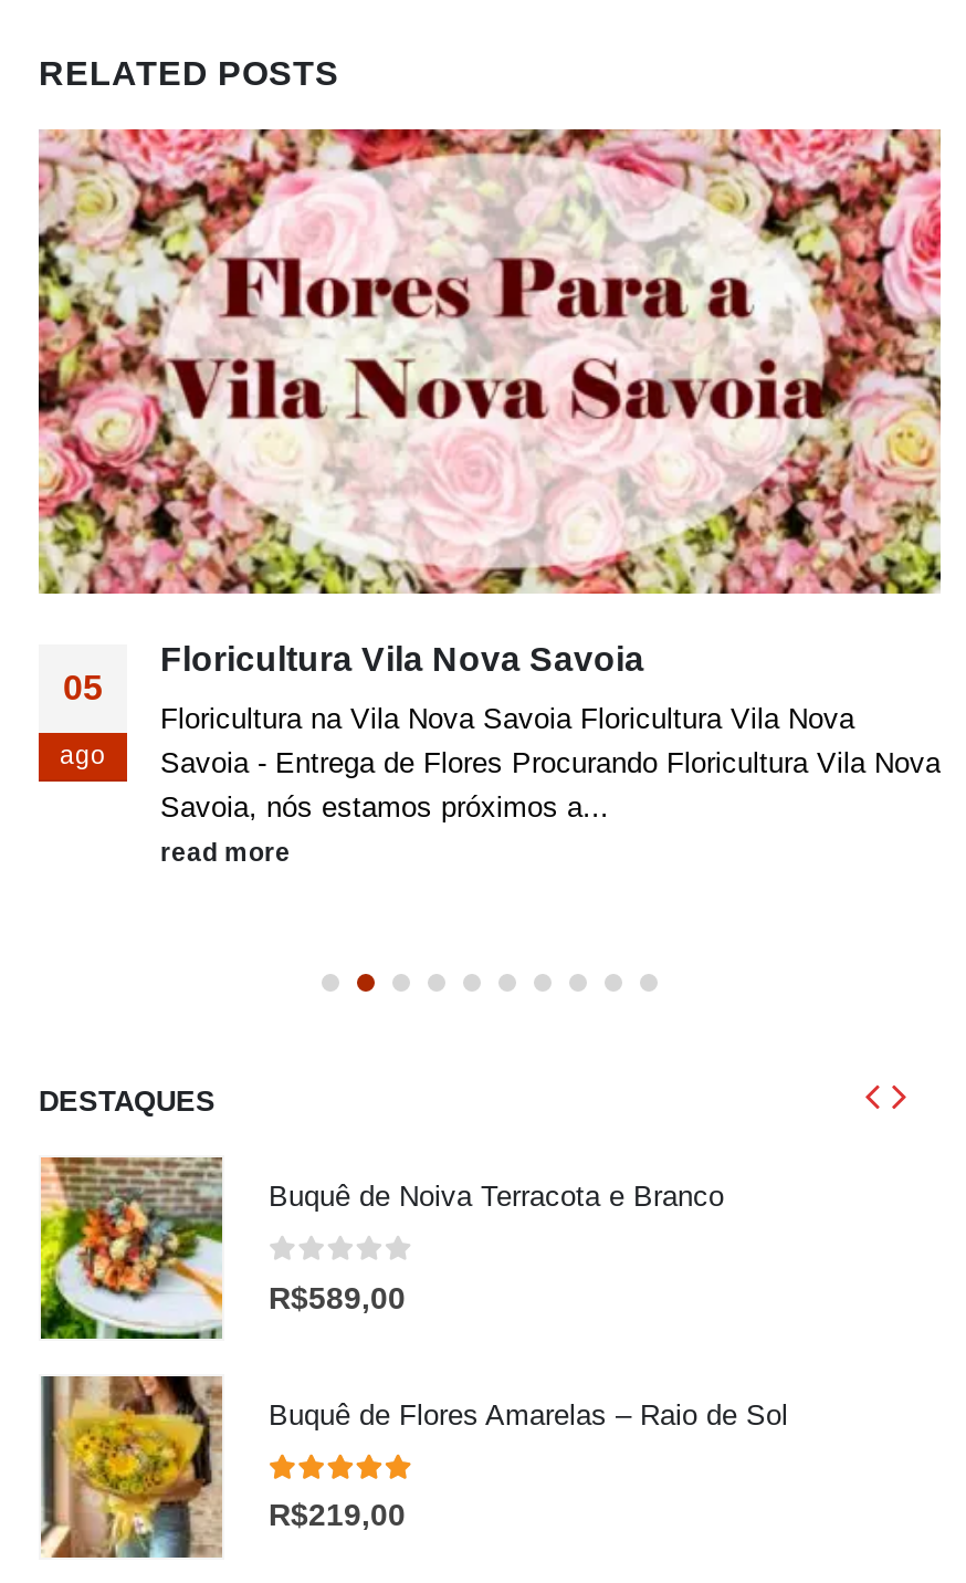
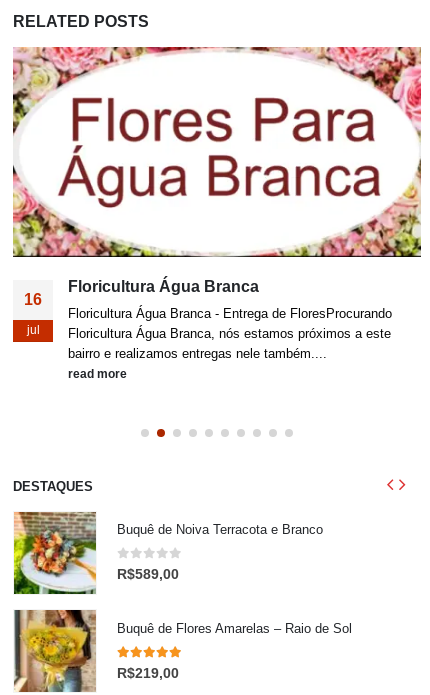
- [image]
- Floricultura Vila Nova Savoia
+ [image]
+ Floricultura Água Branca

- 05
+ 16

- Floricultura na Vila Nova Savoia Floricultura Vila Nova
- Savoia - Entrega de Flores Procurando Floricultura Vila Nova
- Savoia, nós estamos próximos a...
+ Floricultura Água Branca - Entrega de FloresProcurando
+ Floricultura Água Branca, nós estamos próximos a este
+ bairro e realizamos entregas nele também....

- ago
+ jul
